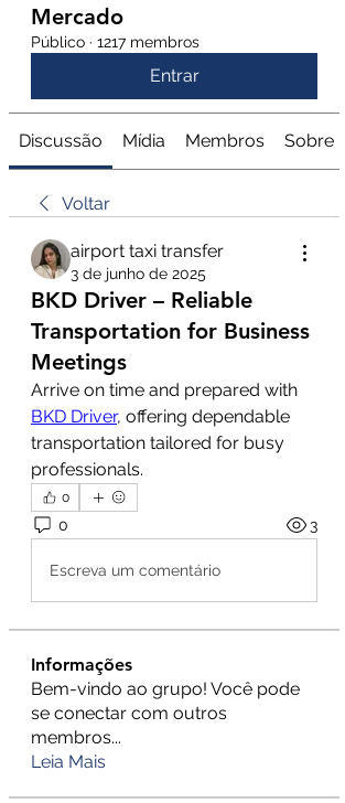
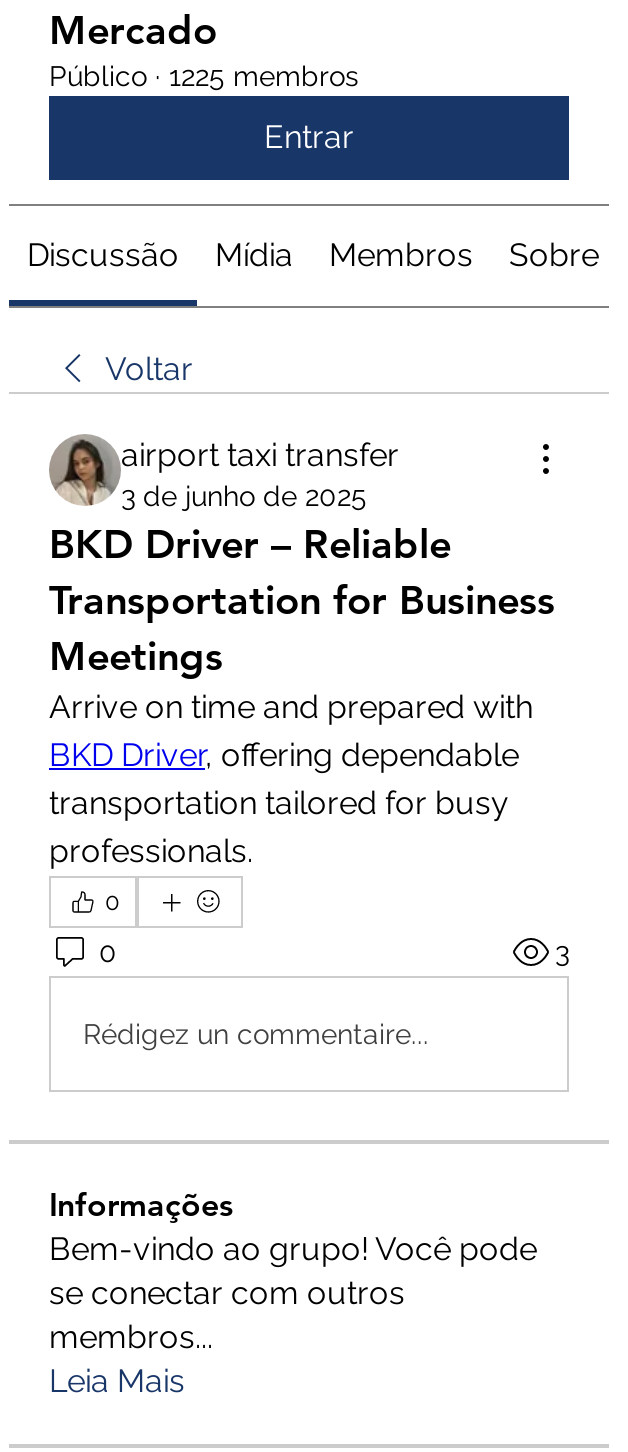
- Público · 1217 membros
+ Público · 1225 membros

- Escreva um comentário
+ Rédigez un commentaire...
